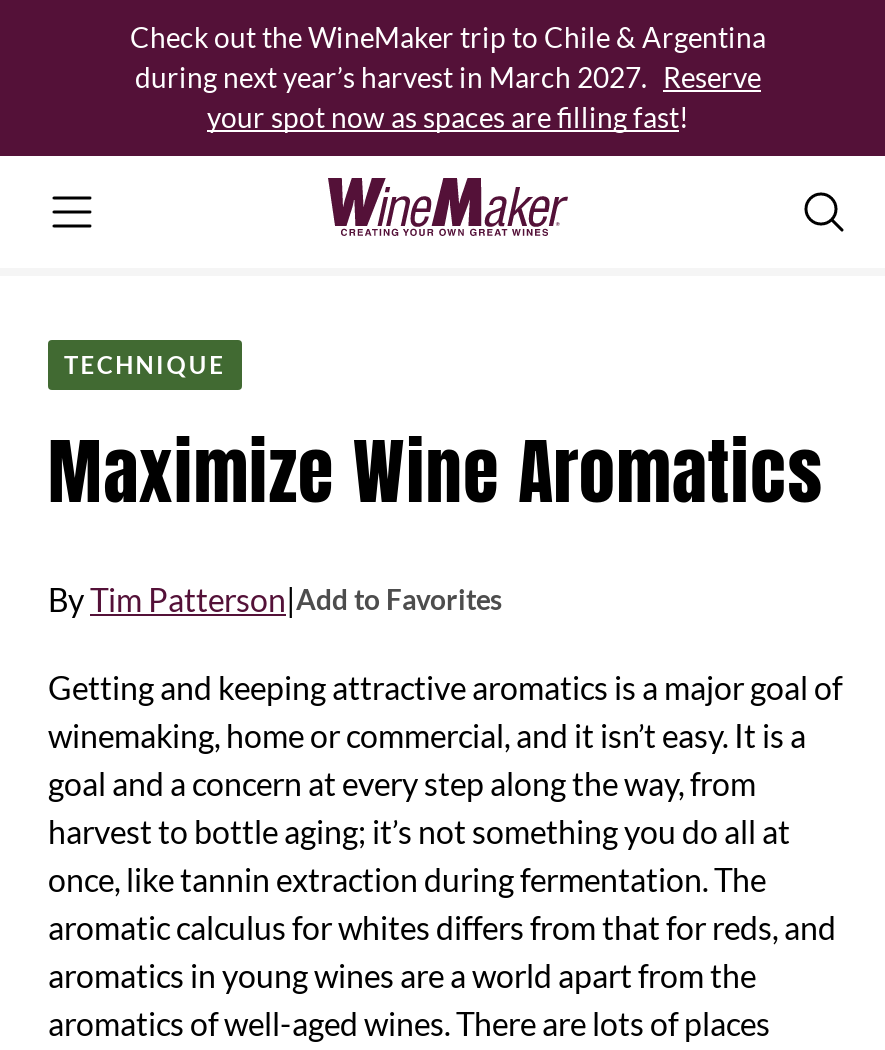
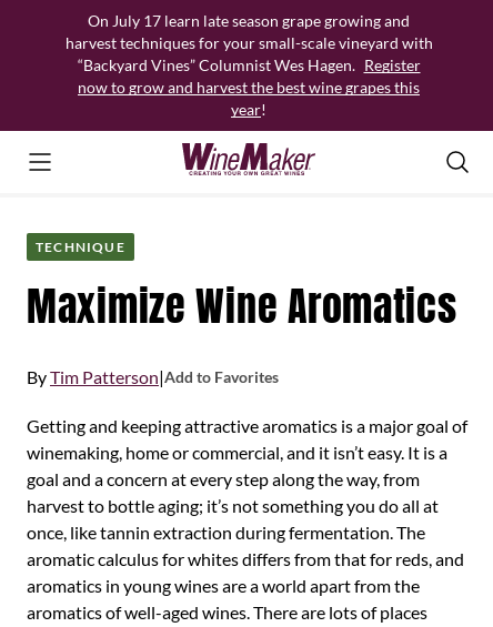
- Check out the WineMaker trip to Chile & Argentina
- during next year’s harvest in March 2027. Reserve
- your spot now as spaces are filling fast!
+ On July 17 learn late season grape growing and
+ harvest techniques for your small-scale vineyard with
+ “Backyard Vines” Columnist Wes Hagen. Register
+ now to grow and harvest the best wine grapes this
+ year!
